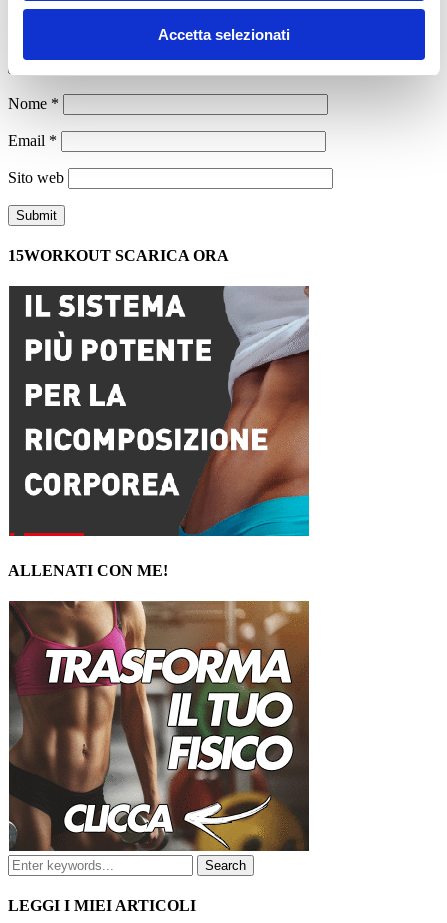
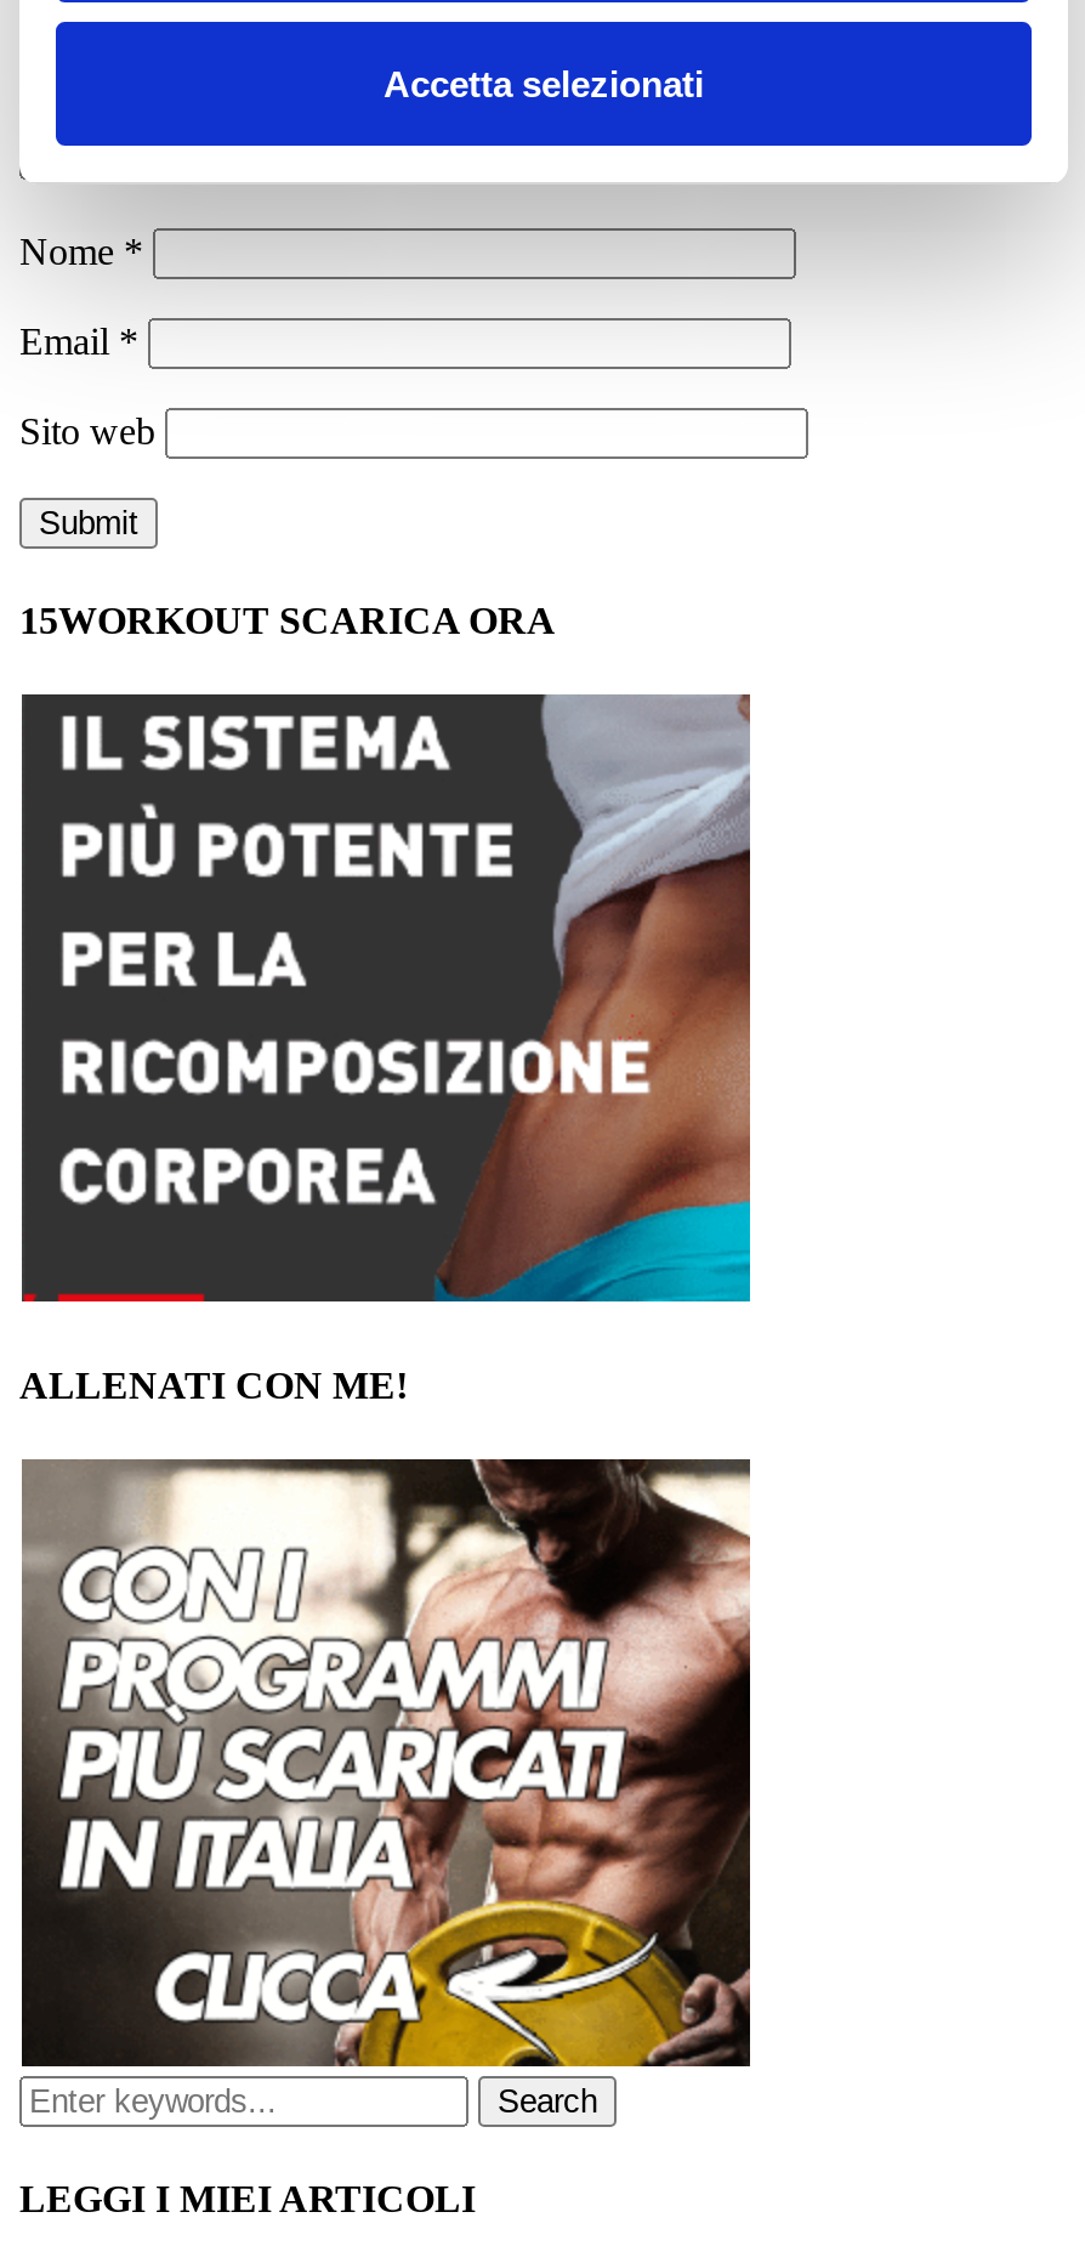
- [image]
+ [image]
